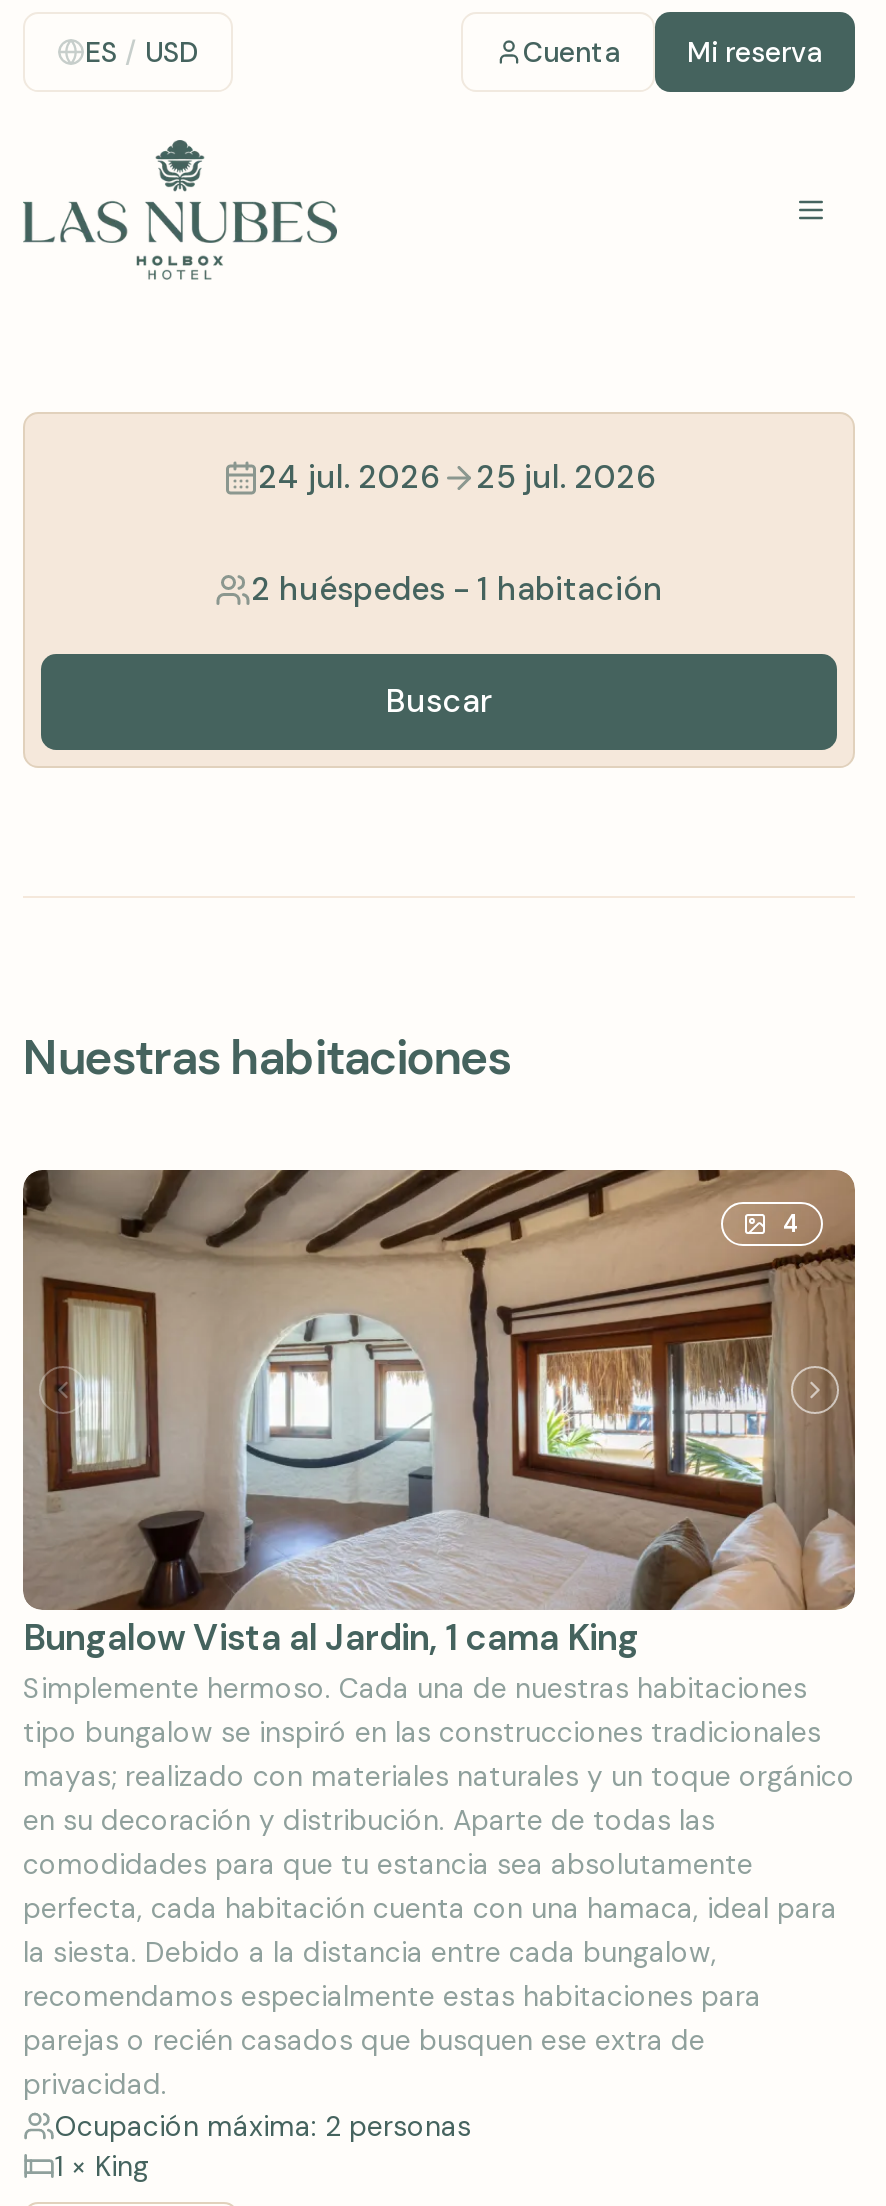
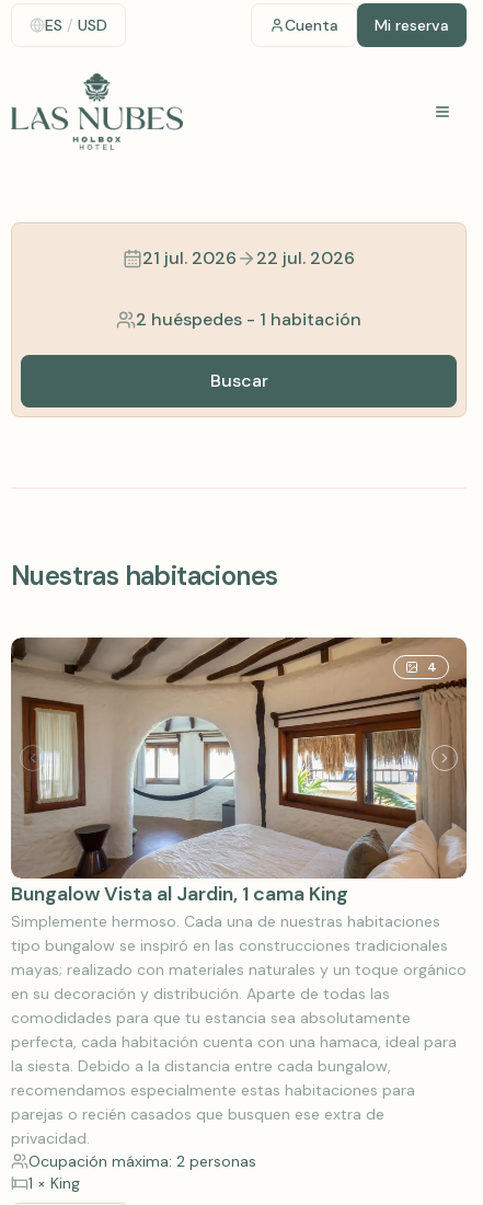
- 24 jul. 2026
+ 21 jul. 2026

- 25 jul. 2026
+ 22 jul. 2026
